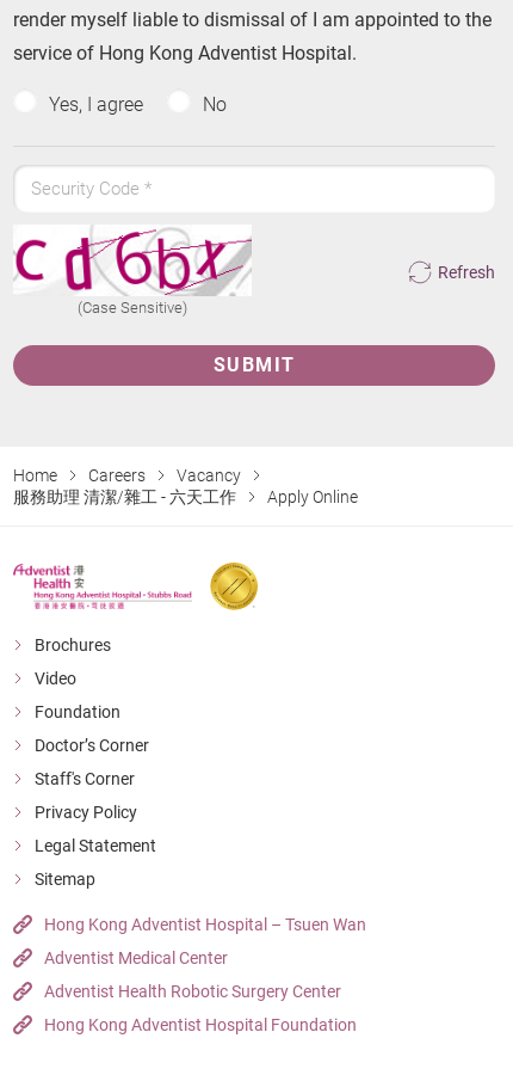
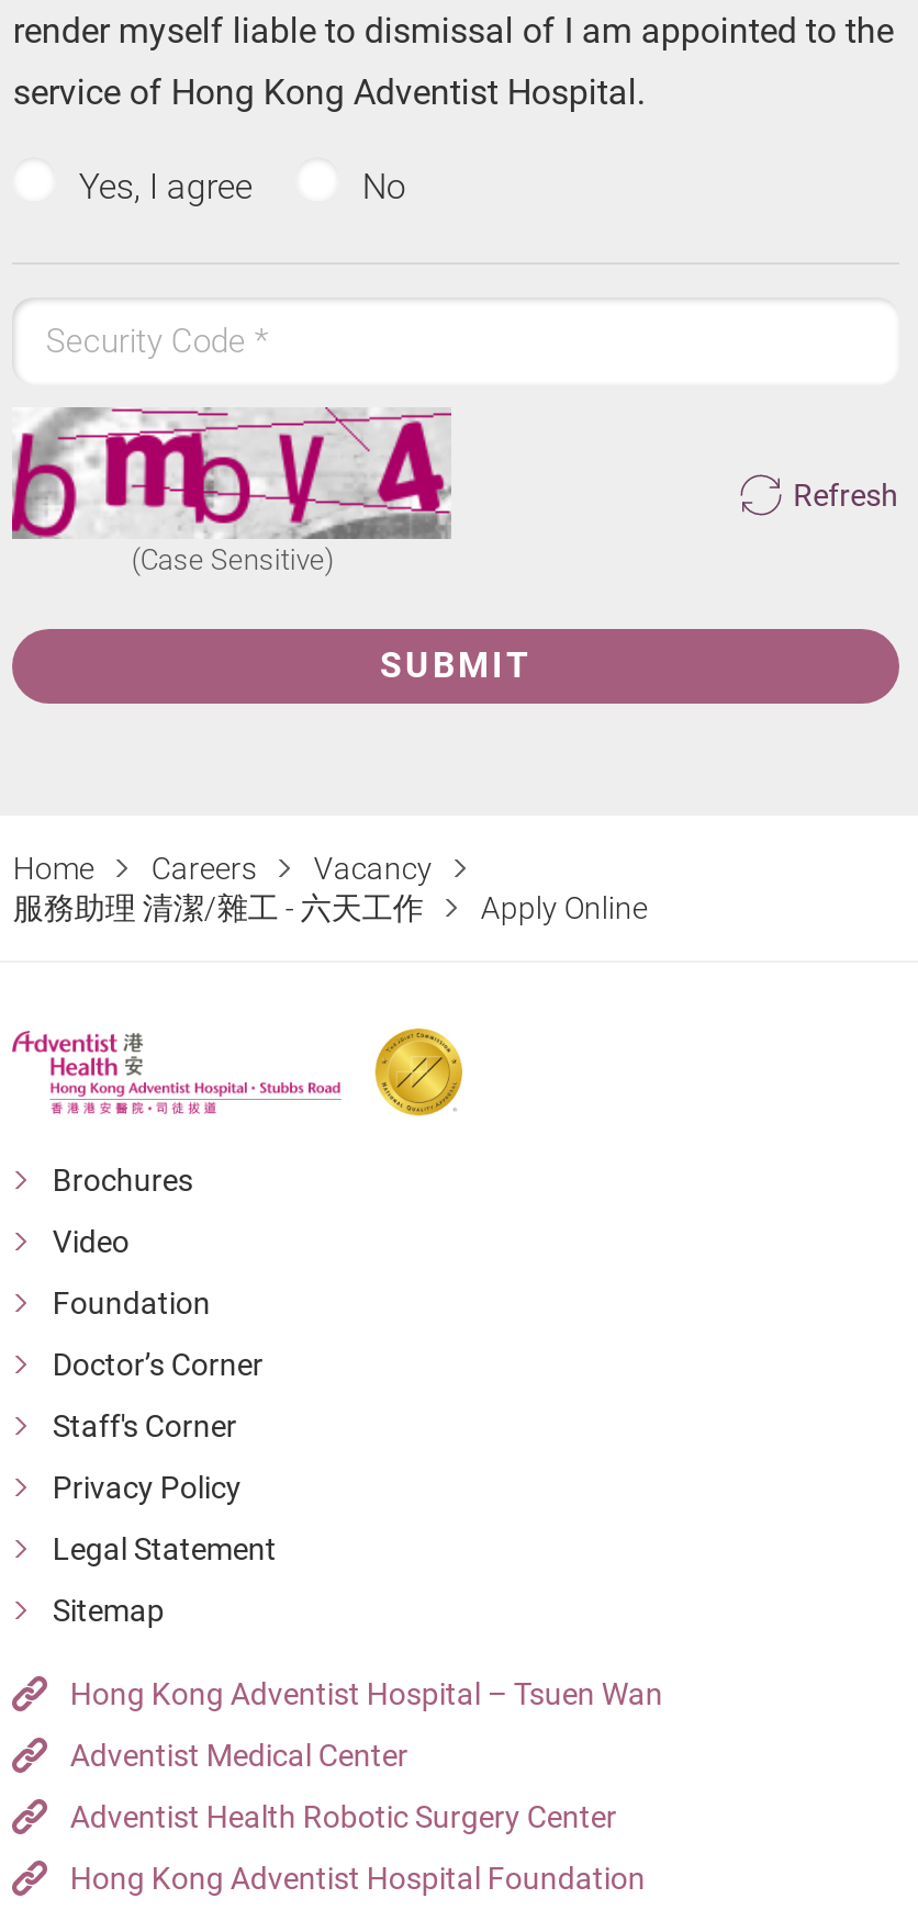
- [image]
+ [image]
